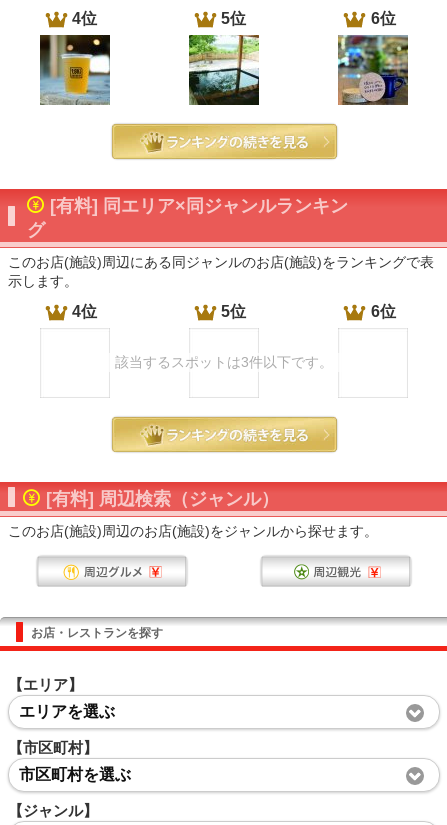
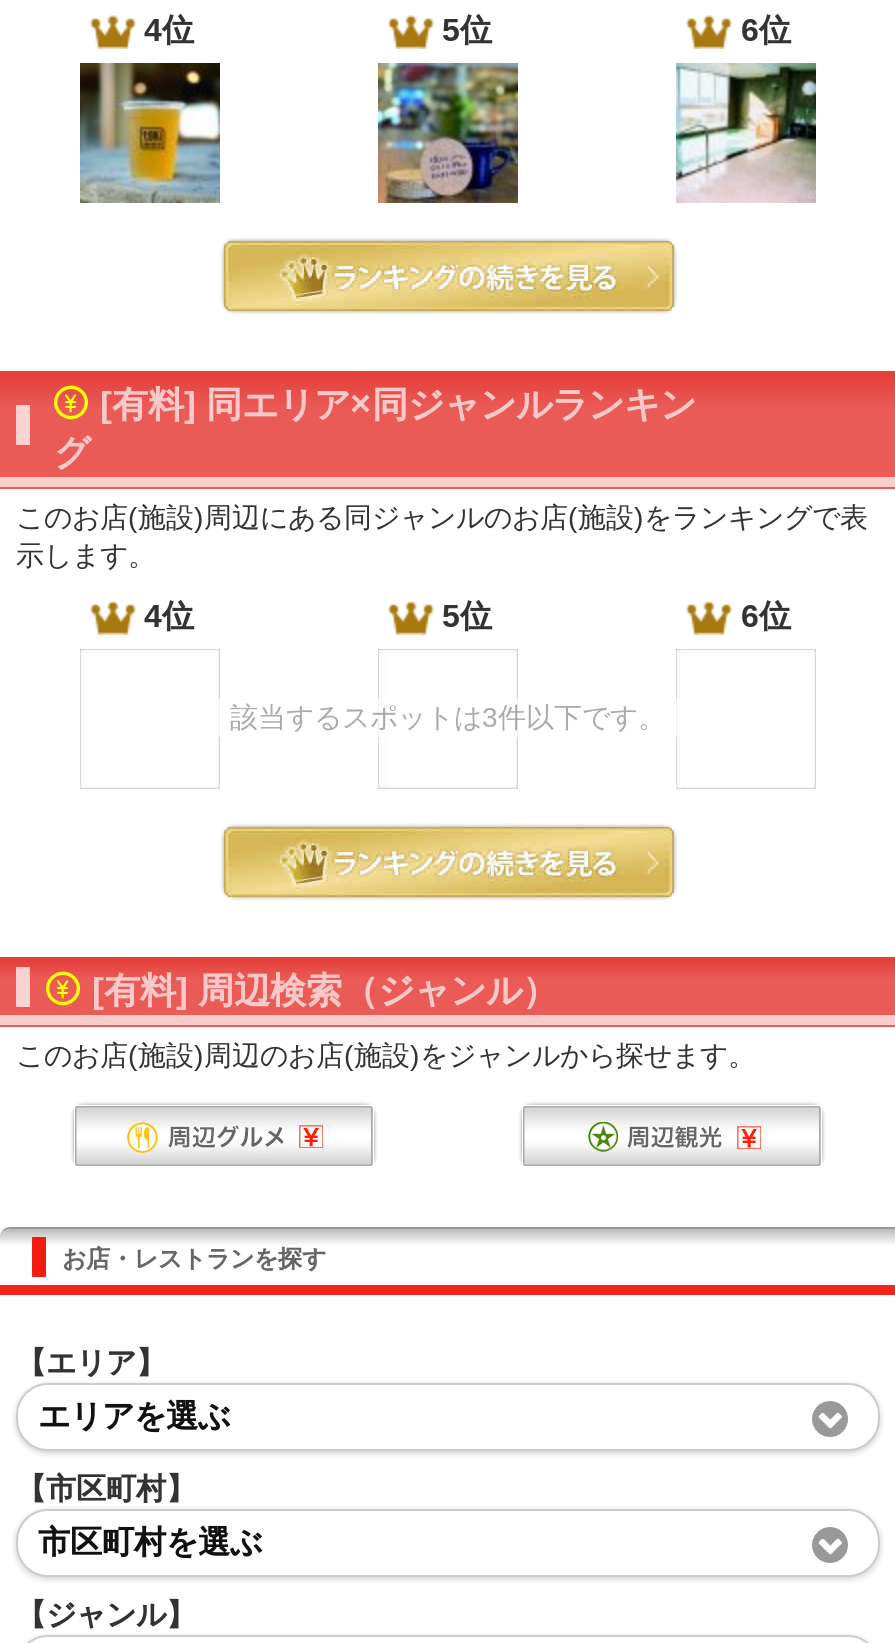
- [image]
+ [image]

- [image]
+ [image]
